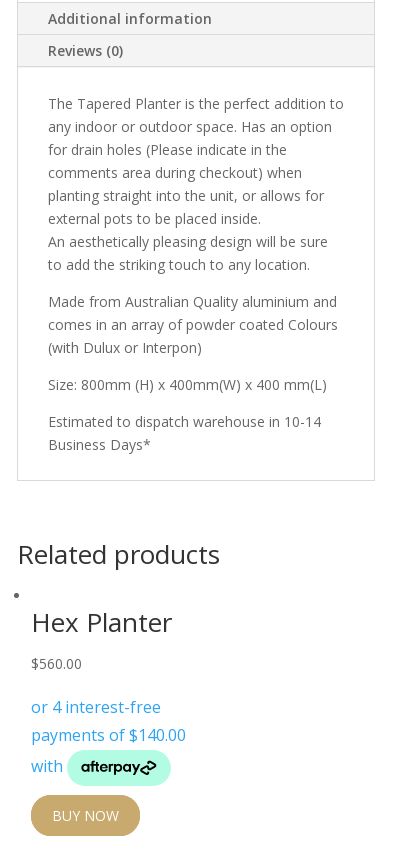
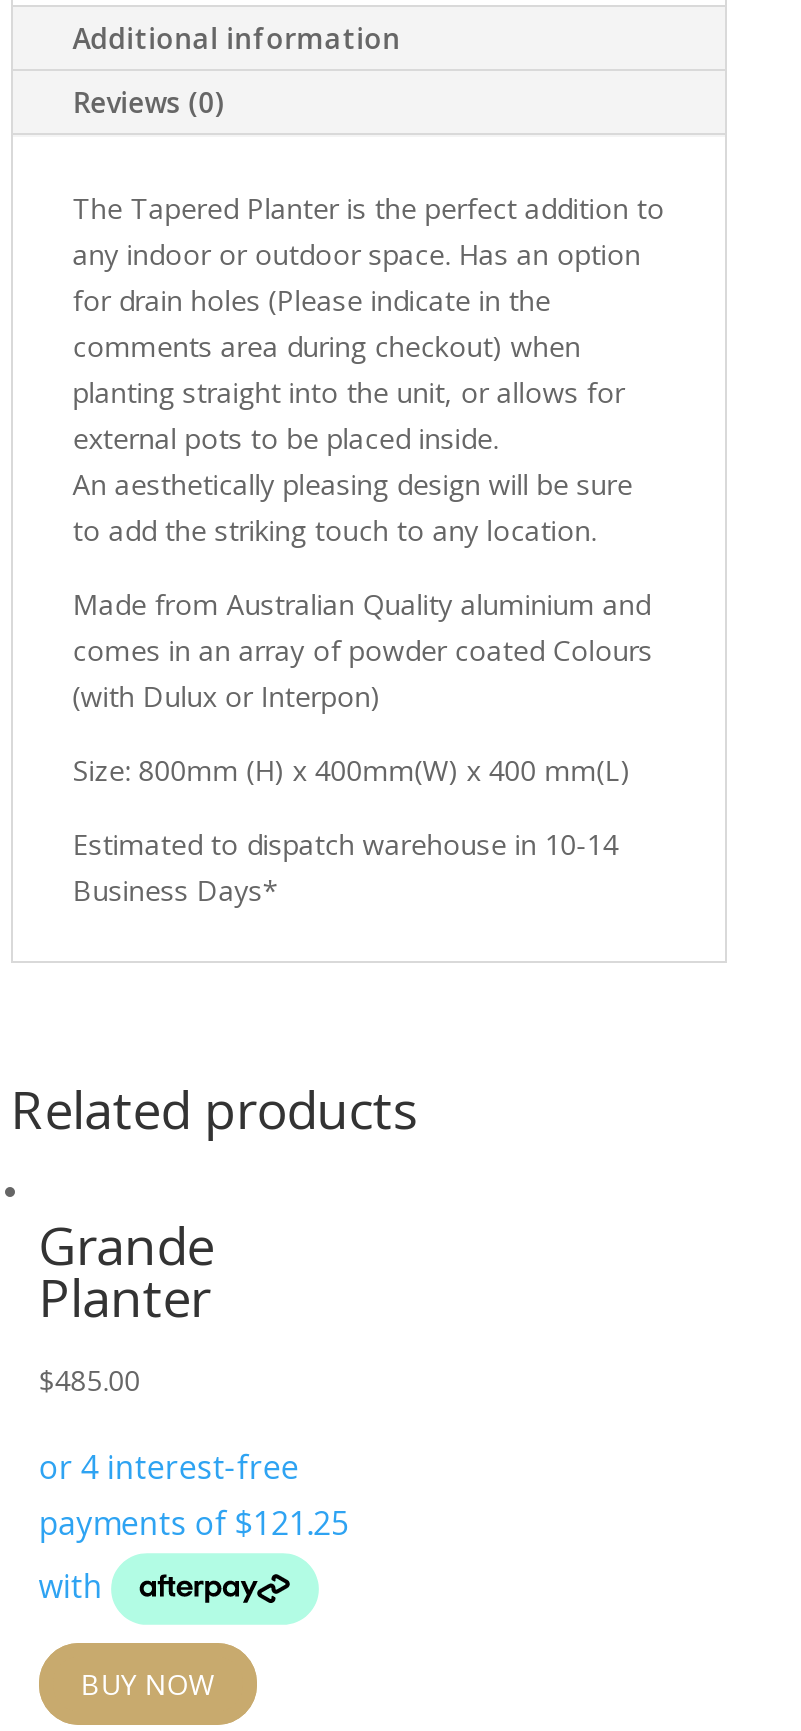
- Hex Planter
- $560.00
+ Grande
+ Planter
+ $485.00
